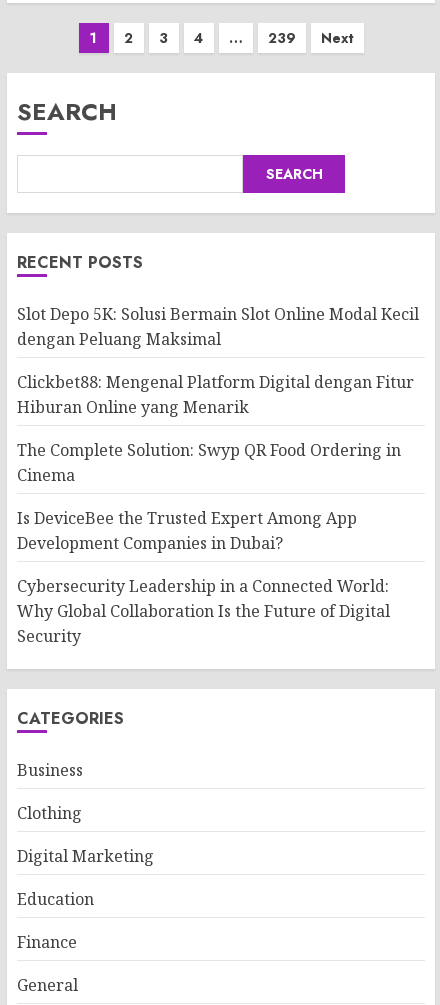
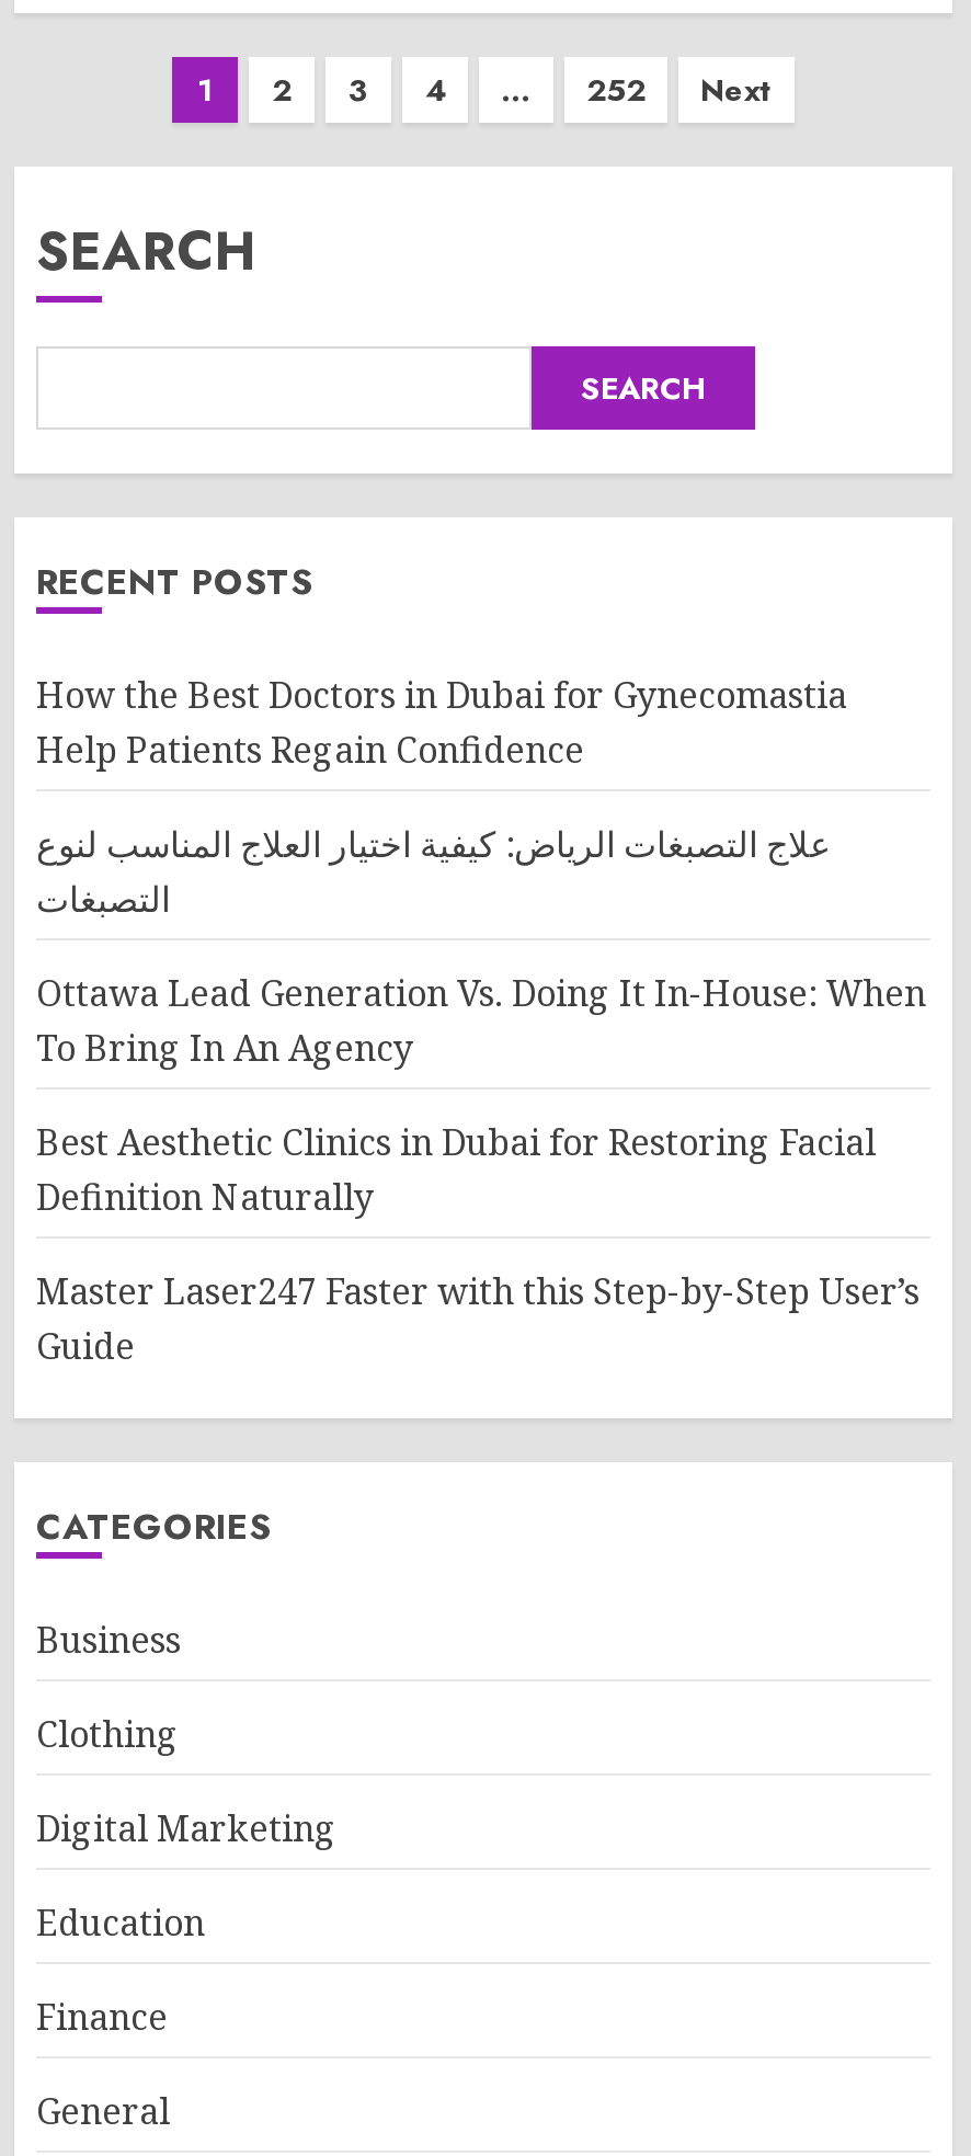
- 239
+ 252

- Slot Depo 5K: Solusi Bermain Slot Online Modal Kecil
- dengan Peluang Maksimal
+ How the Best Doctors in Dubai for Gynecomastia
+ Help Patients Regain Confidence

- Clickbet88: Mengenal Platform Digital dengan Fitur
- Hiburan Online yang Menarik
+ علاج التصبغات الرياض: كيفية اختيار العلاج المناسب لنوع
+ التصبغات

- The Complete Solution: Swyp QR Food Ordering in
- Cinema
+ Ottawa Lead Generation Vs. Doing It In-House: When
+ To Bring In An Agency

- Is DeviceBee the Trusted Expert Among App
- Development Companies in Dubai?
+ Best Aesthetic Clinics in Dubai for Restoring Facial
+ Definition Naturally

- Cybersecurity Leadership in a Connected World:
- Why Global Collaboration Is the Future of Digital
- Security
+ Master Laser247 Faster with this Step-by-Step User’s
+ Guide
